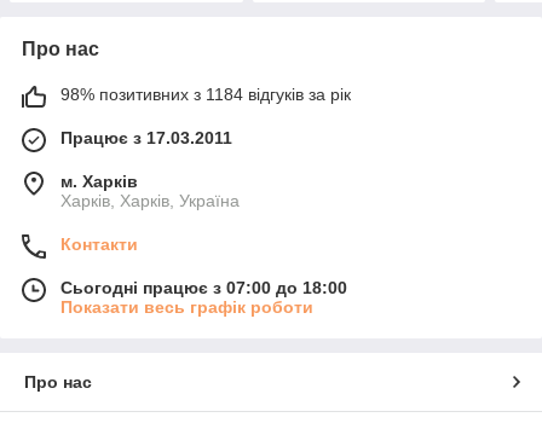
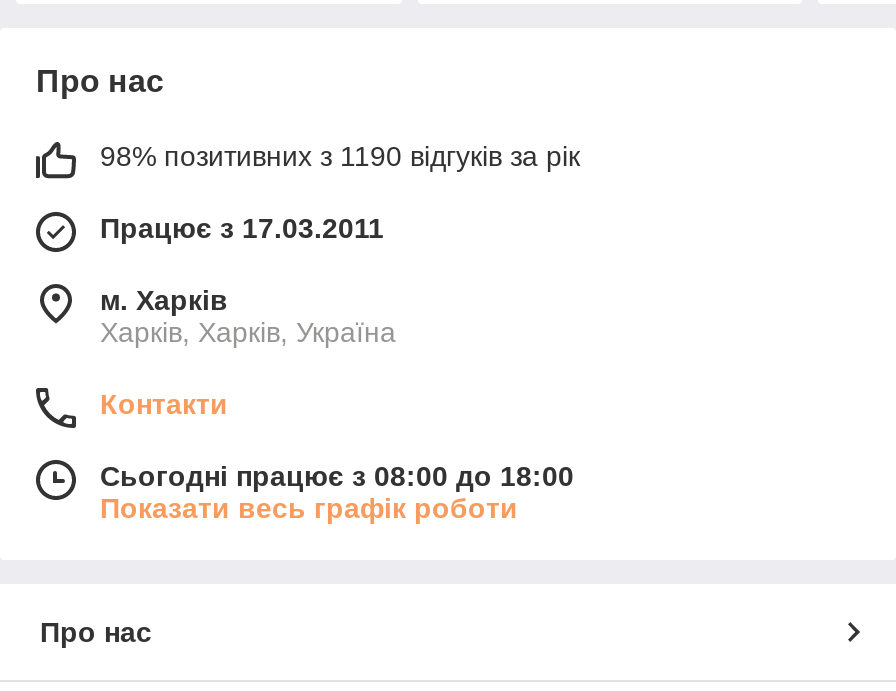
- 98% позитивних з 1184 відгуків за рік
+ 98% позитивних з 1190 відгуків за рік

- Сьогодні працює з 07:00 до 18:00
+ Сьогодні працює з 08:00 до 18:00
